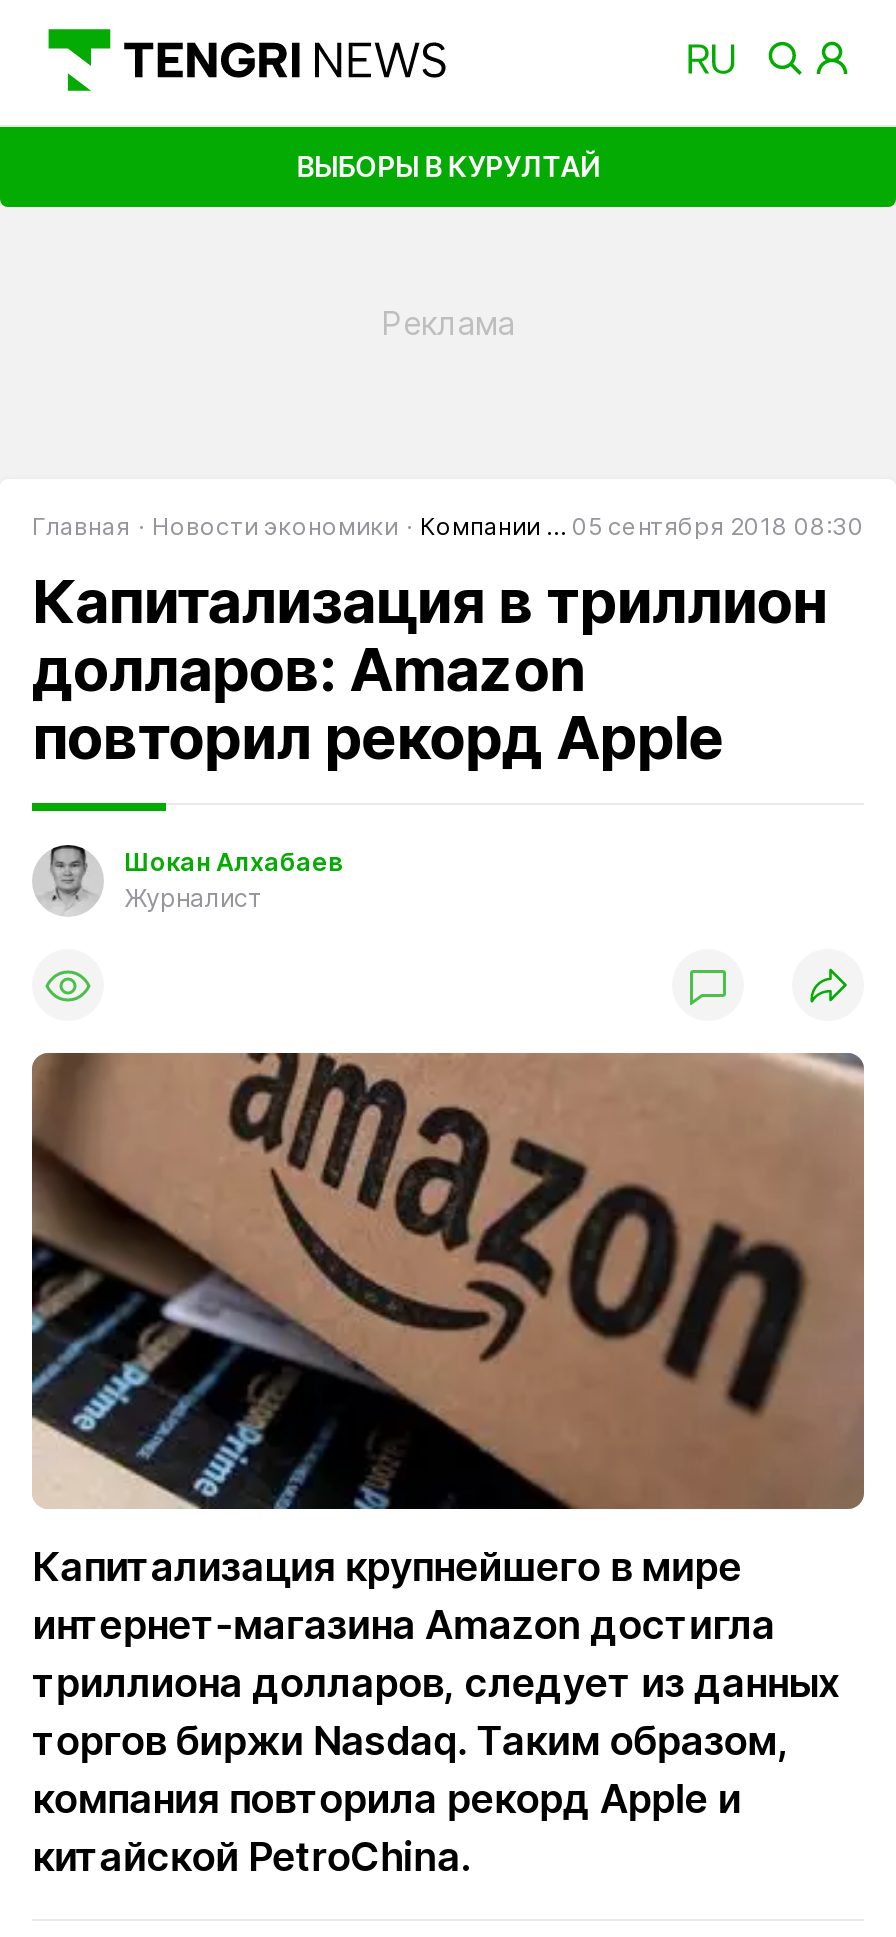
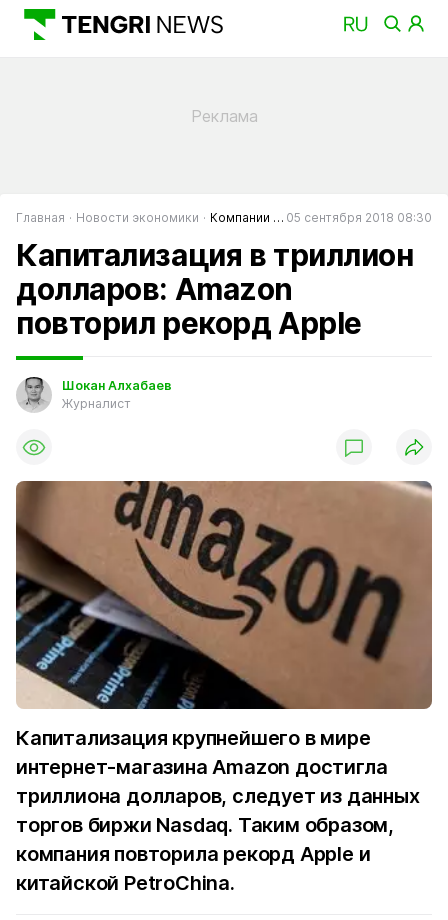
- ВЫБОРЫ В КУРУЛТАЙ
